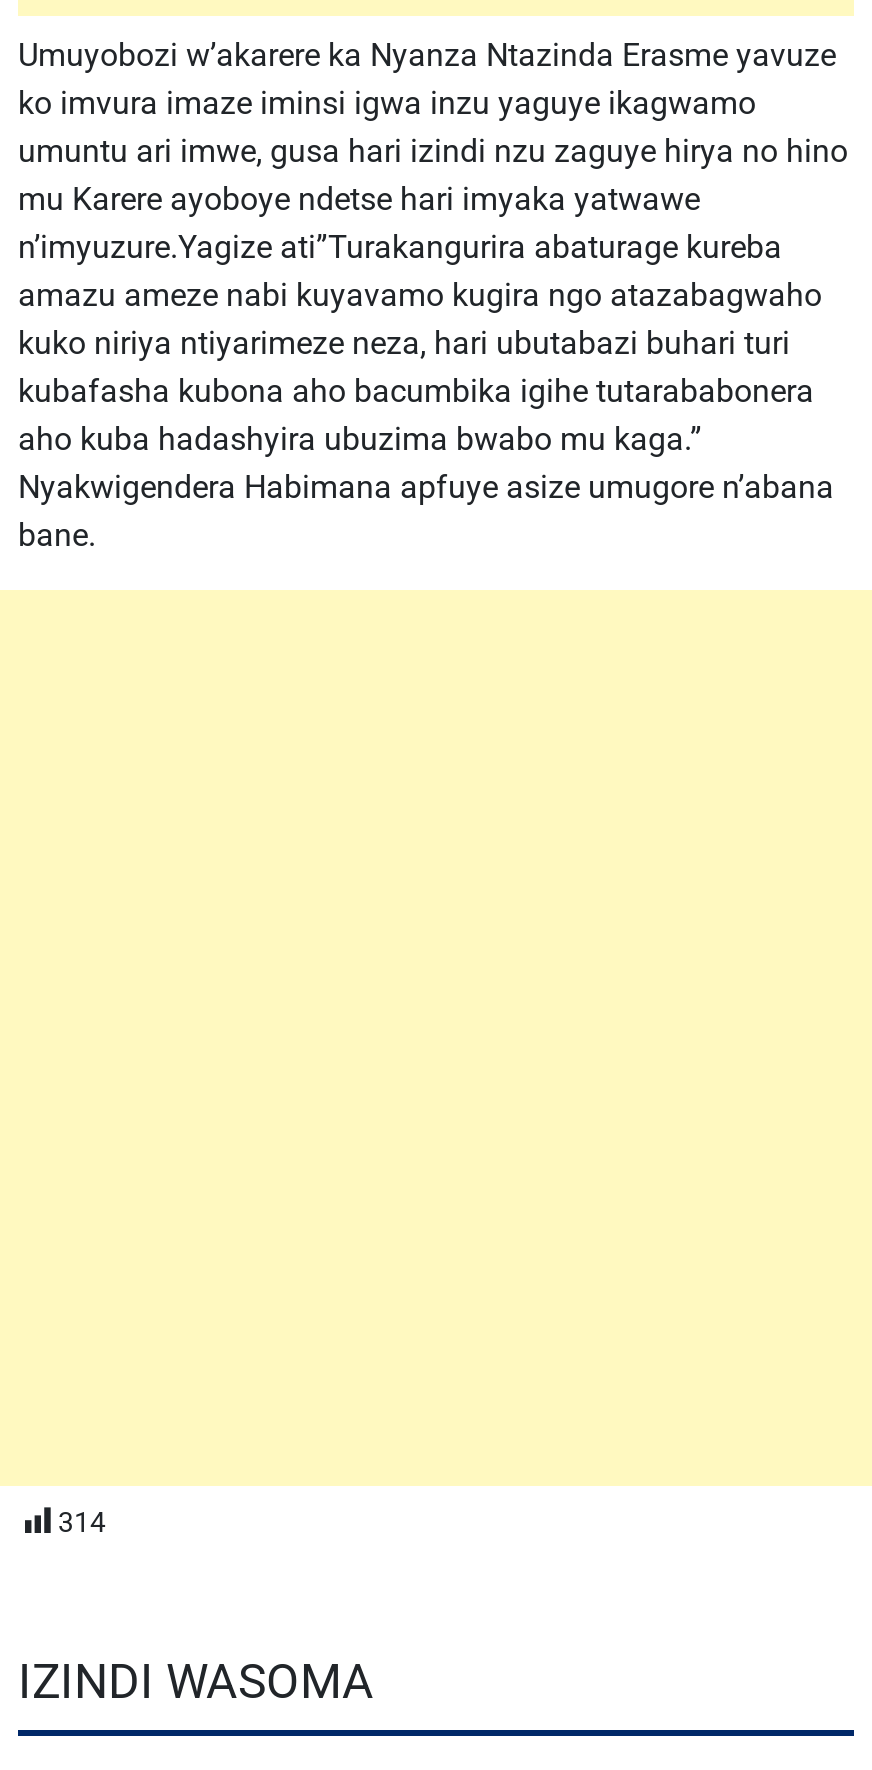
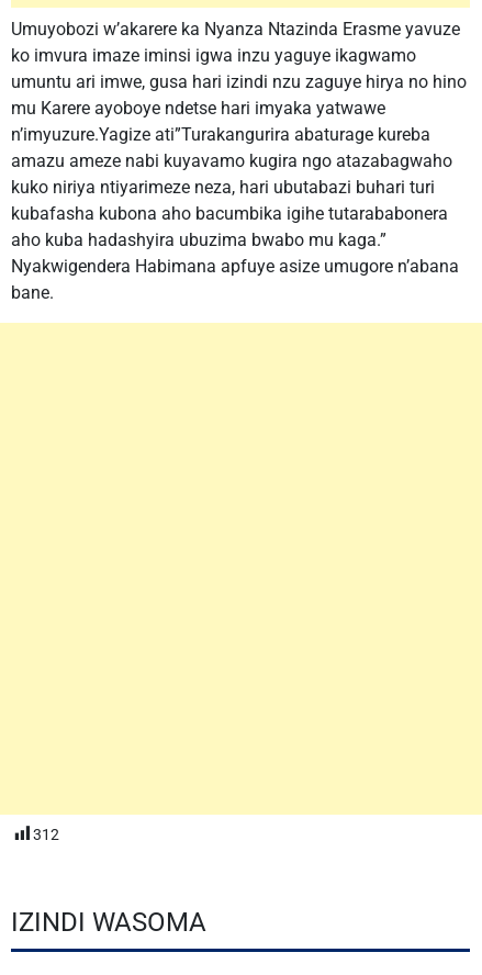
- 314
+ 312
